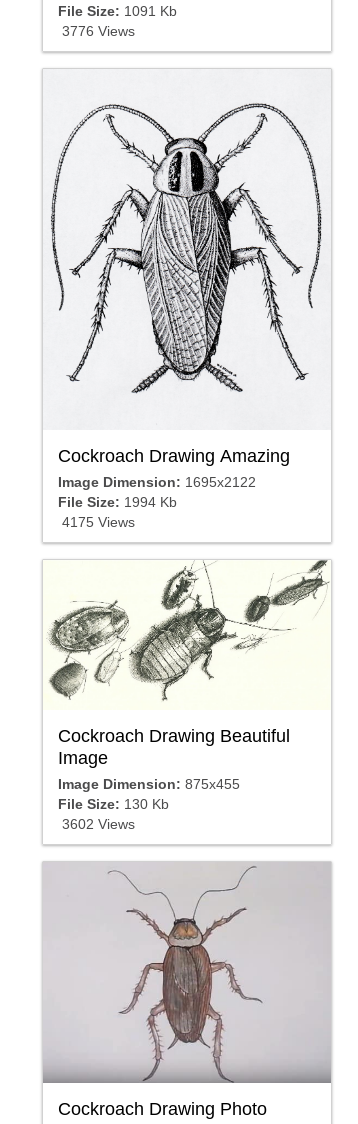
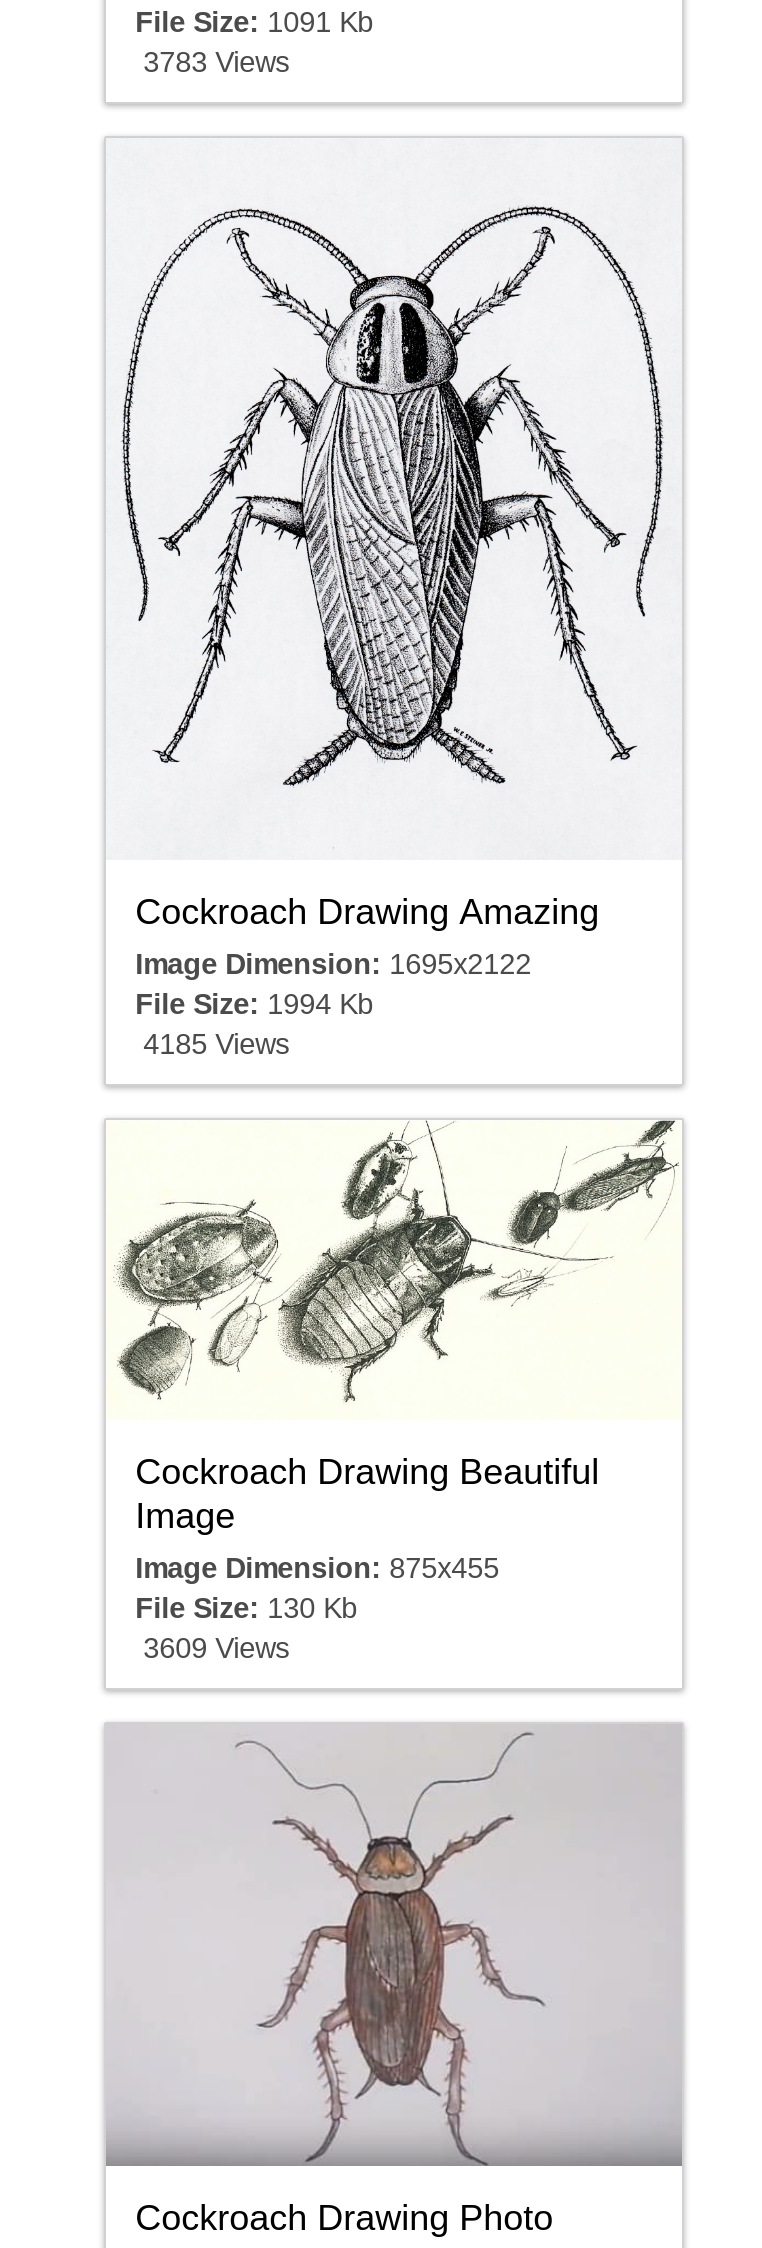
- 3776 Views
+ 3783 Views

- 4175 Views
+ 4185 Views

- 3602 Views
+ 3609 Views
